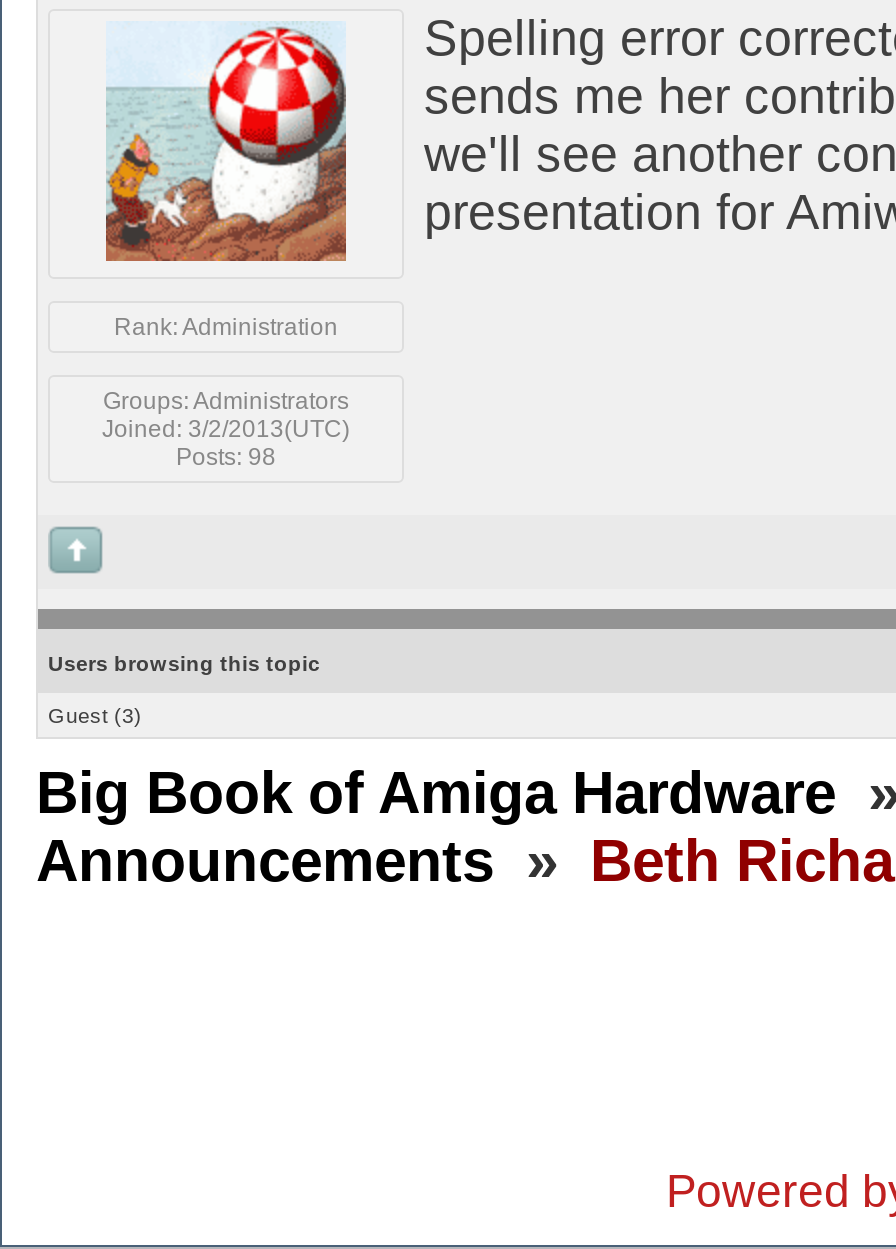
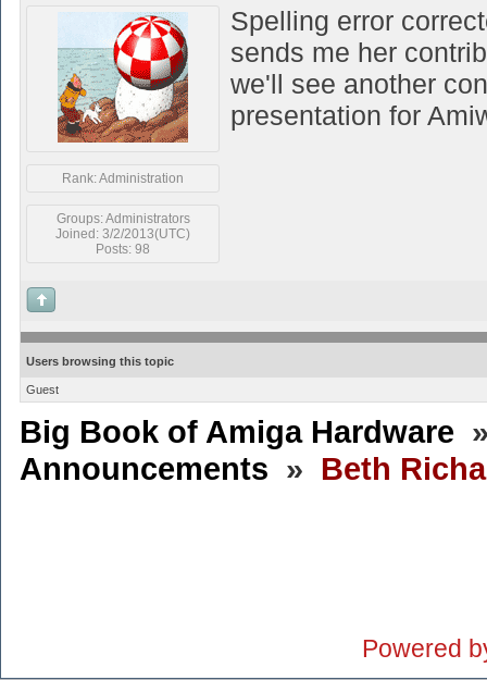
- Guest (3)
+ Guest
